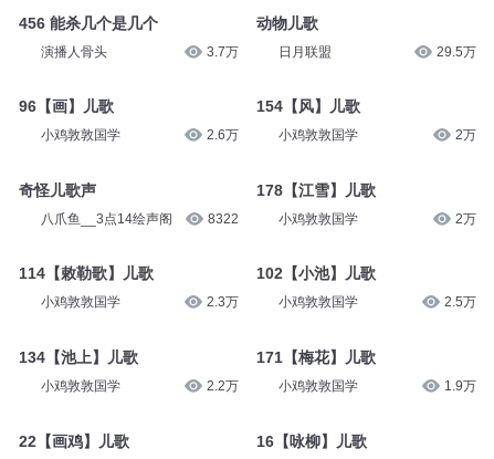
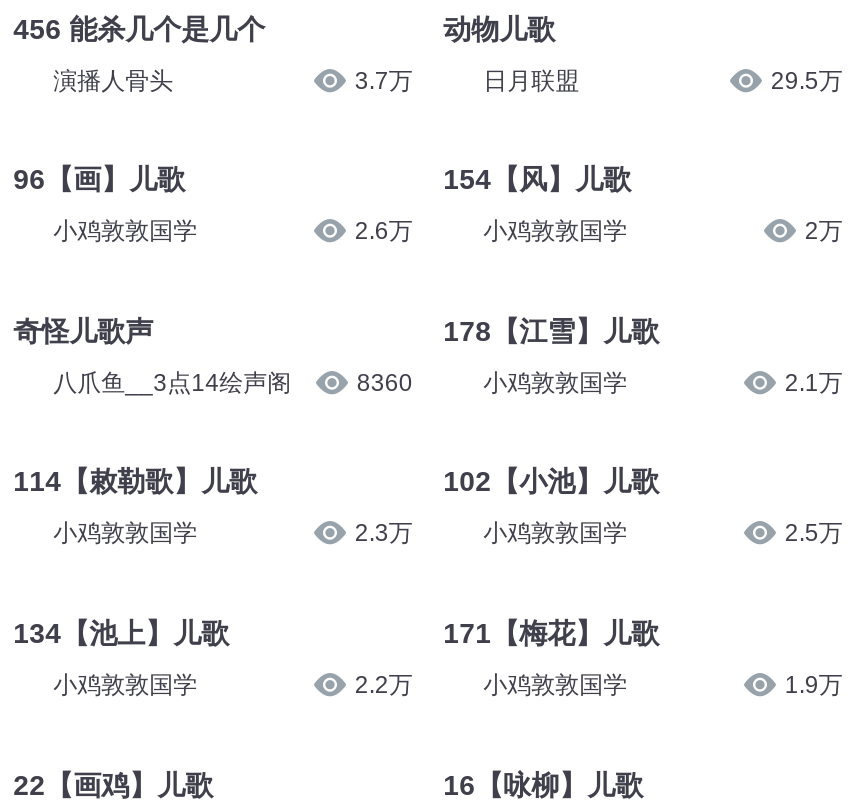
- 8322
+ 8360

- 2万
+ 2.1万
